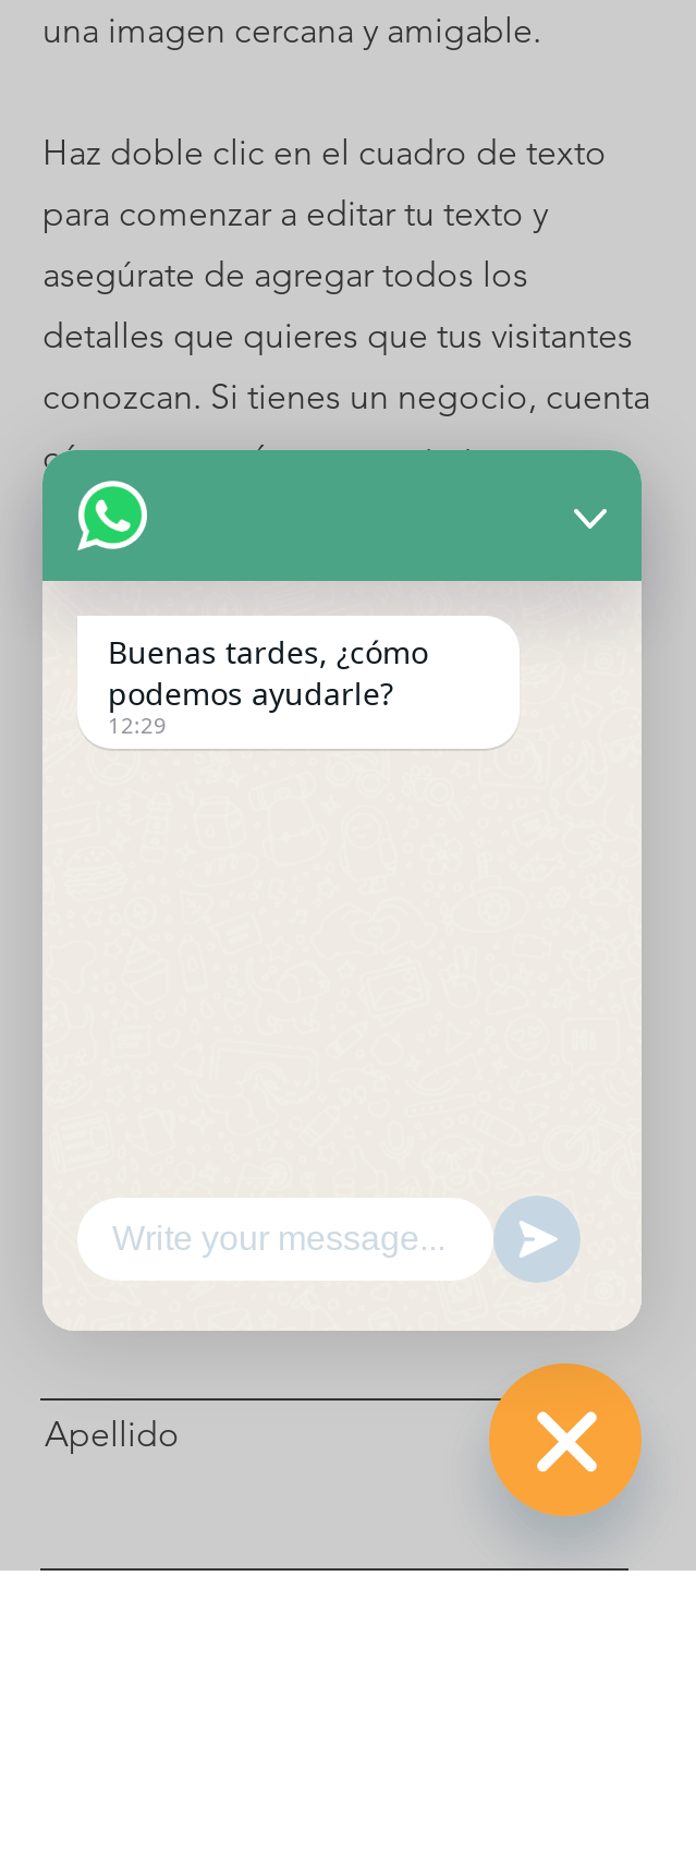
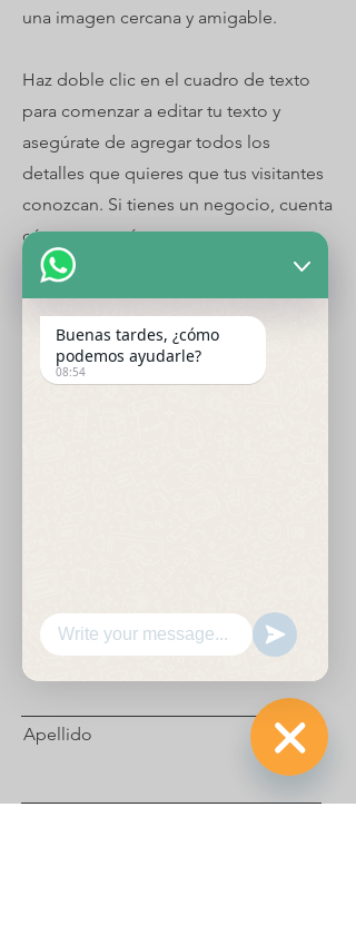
- 12:29
+ 08:54
